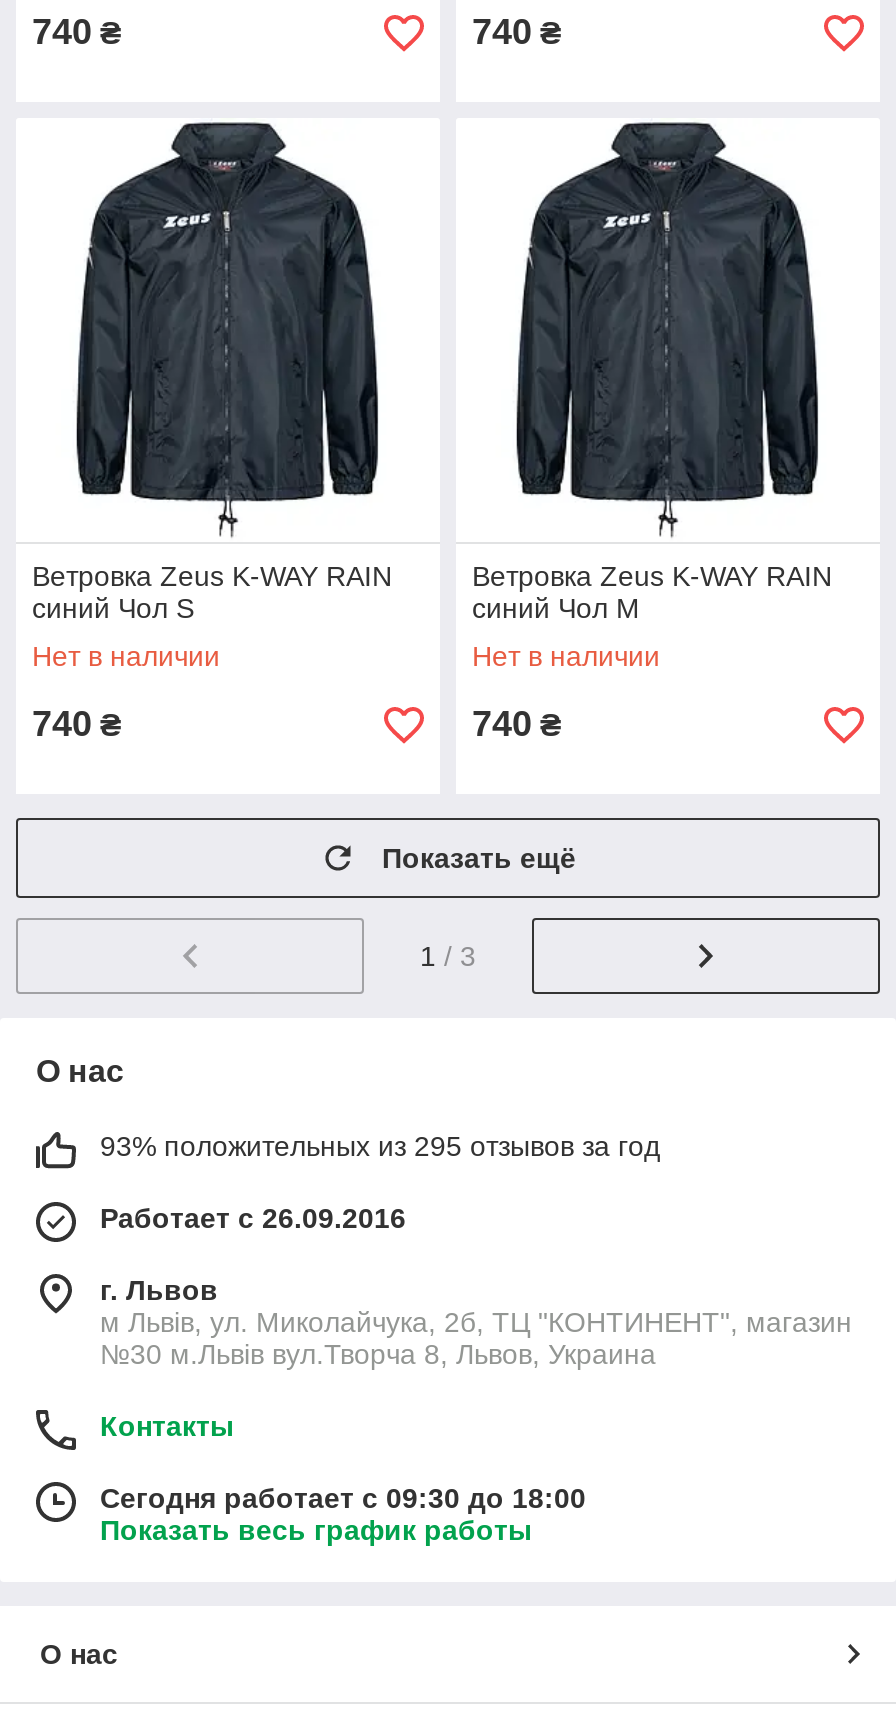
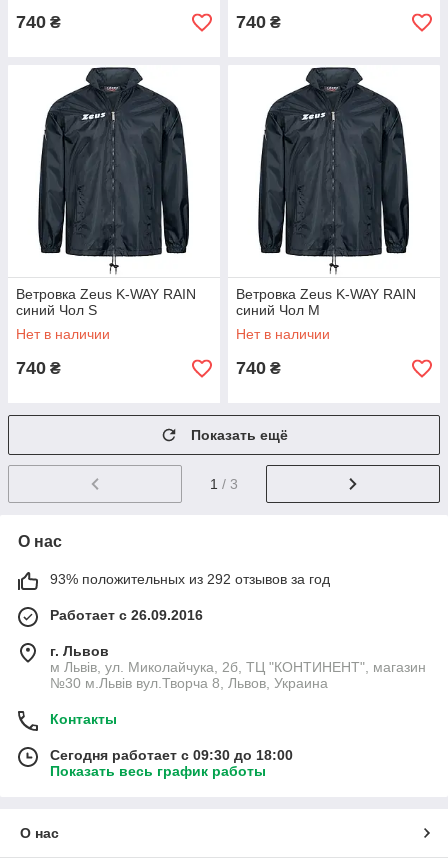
- 93% положительных из 295 отзывов за год
+ 93% положительных из 292 отзывов за год
